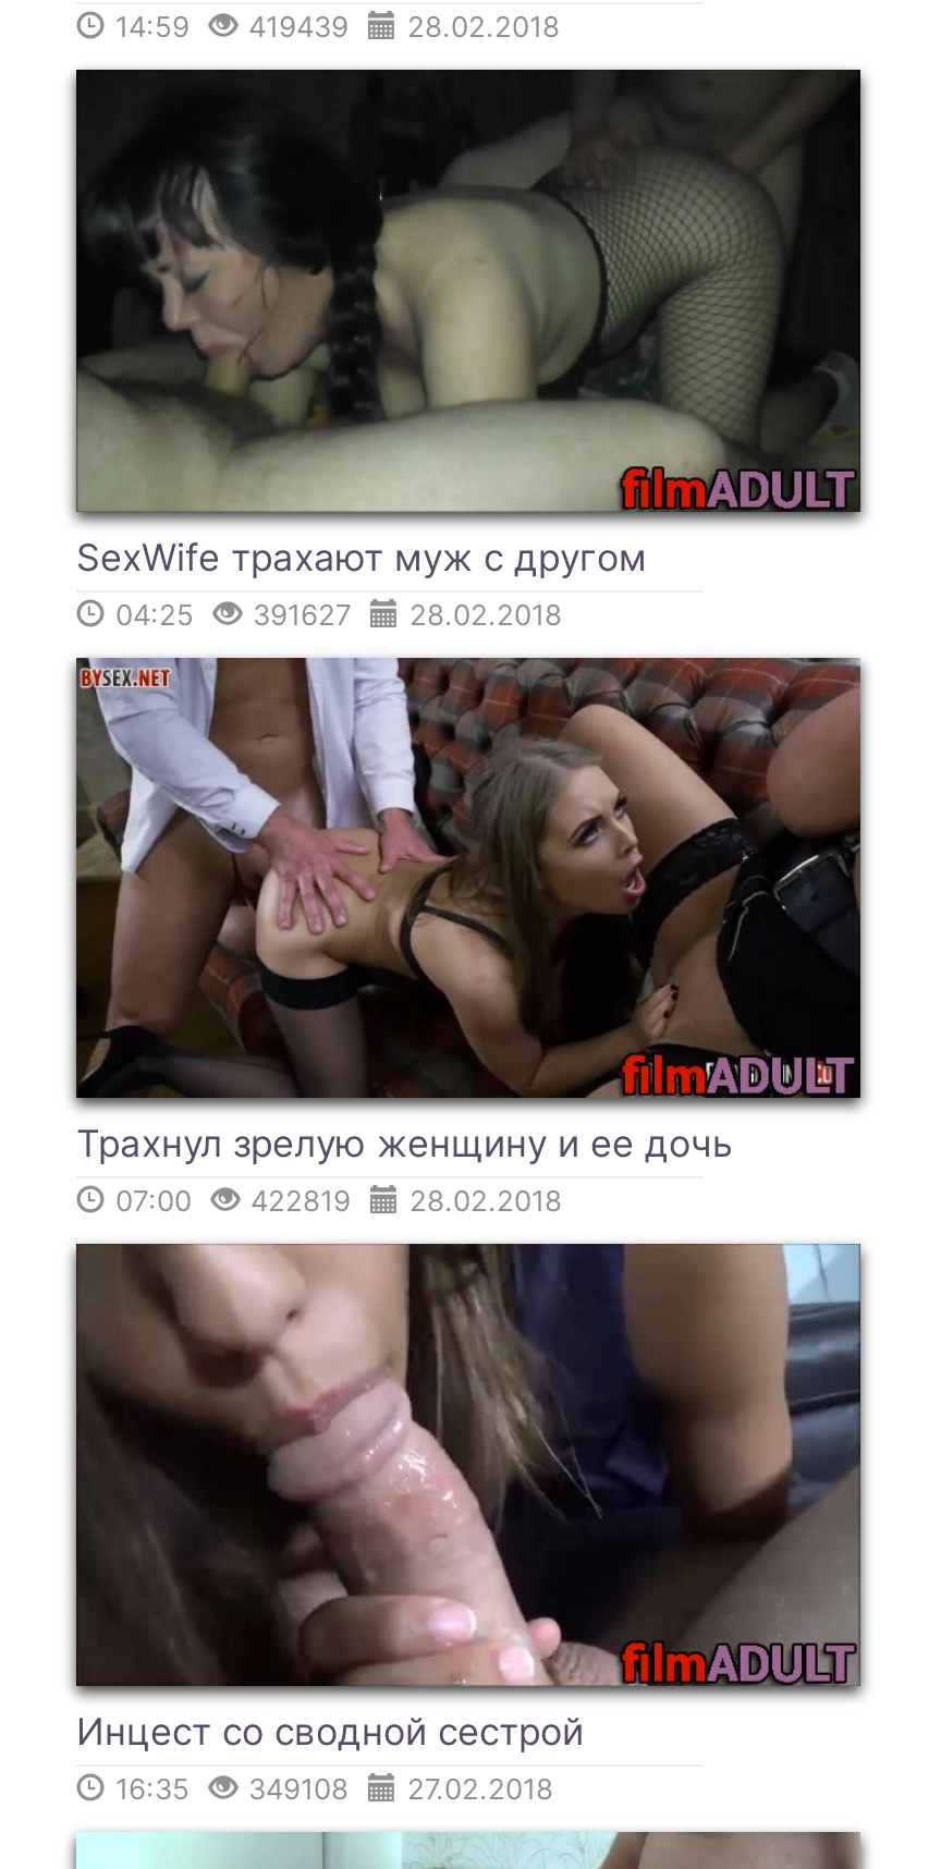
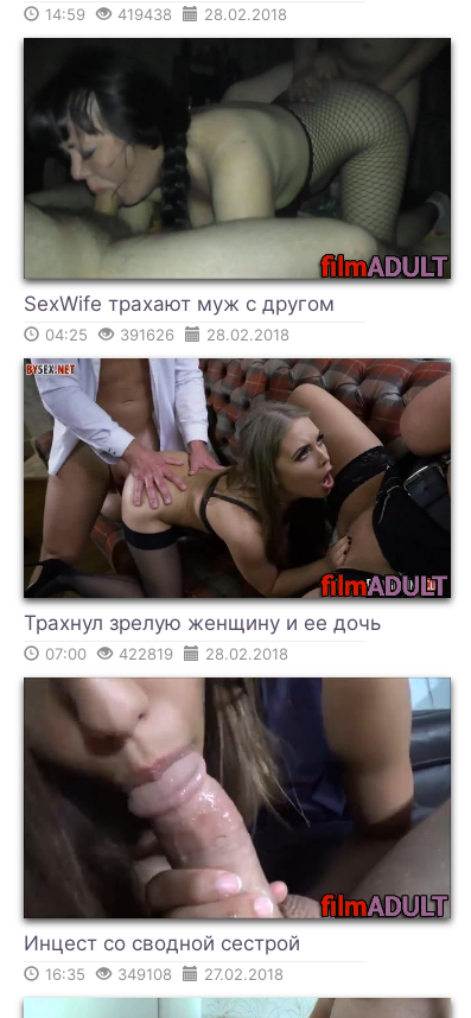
- 14:59 419439 28.02.2018
+ 14:59 419438 28.02.2018

- 04:25 391627 28.02.2018
+ 04:25 391626 28.02.2018
